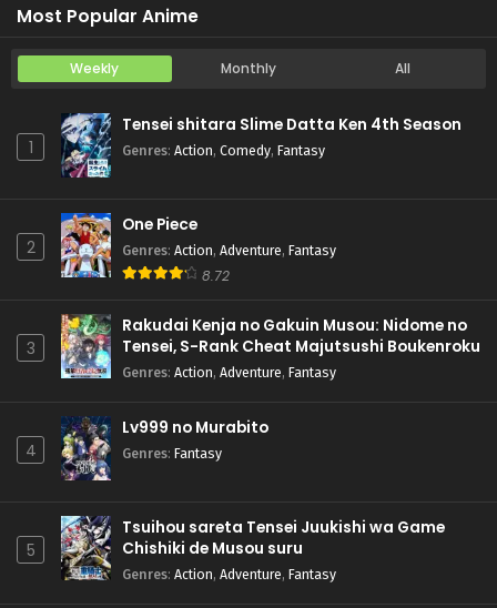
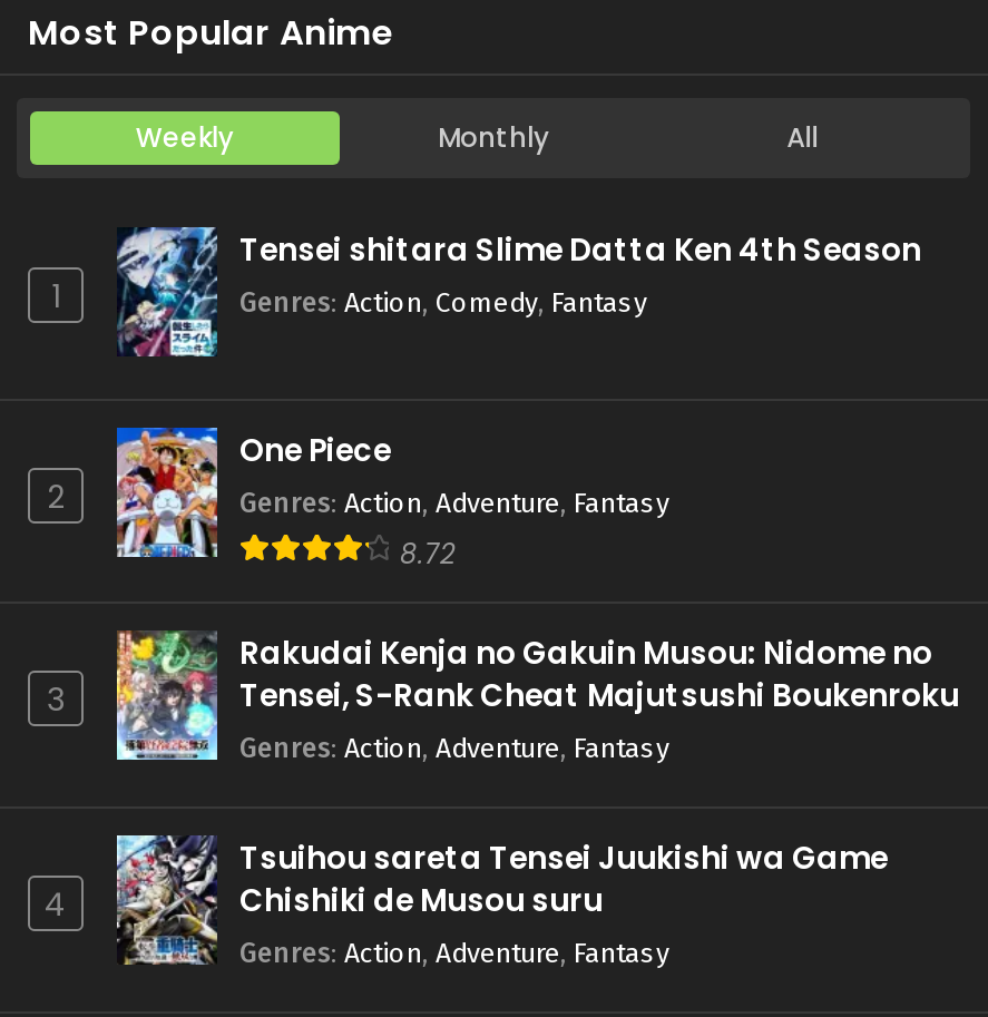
- [image]
- Lv999 no Murabito
- Genres: Fantasy

- 5
